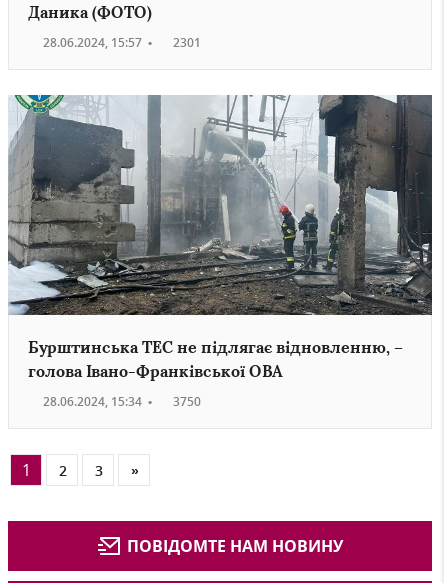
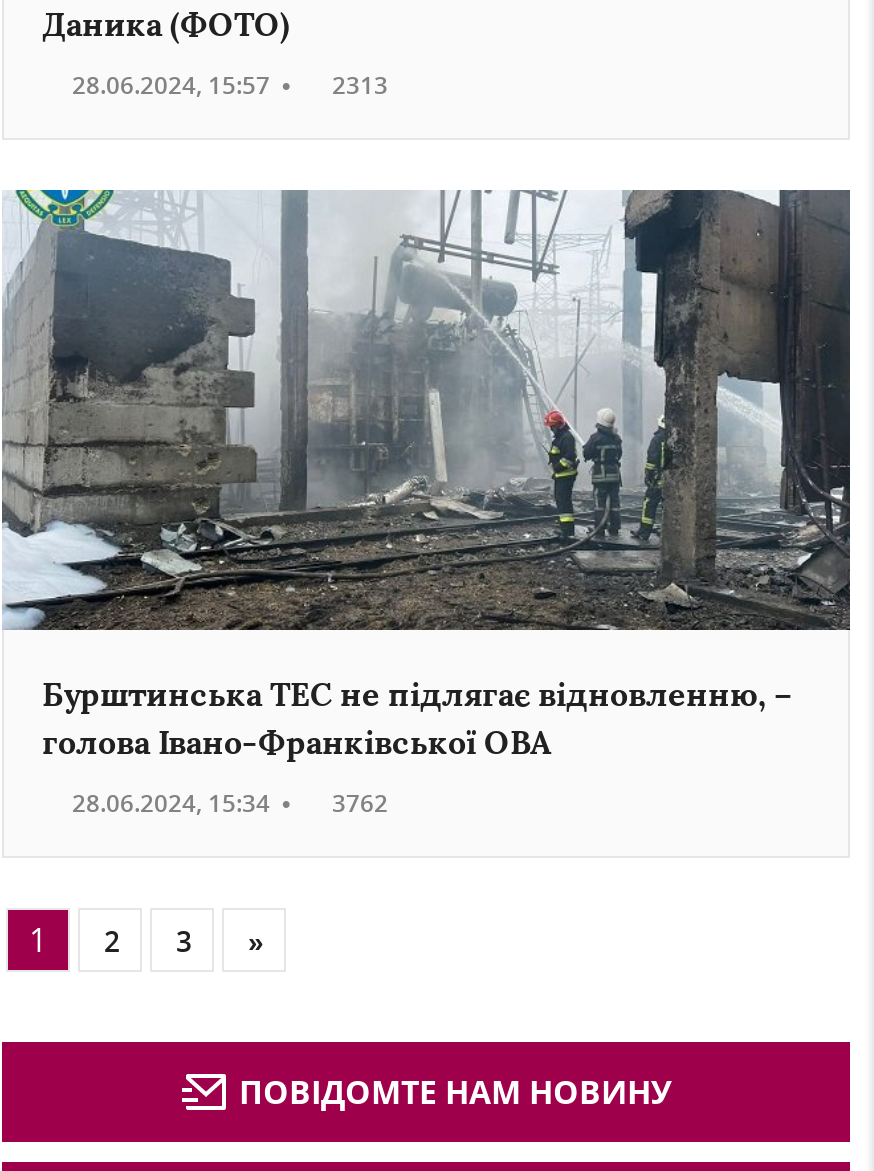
- 28.06.2024, 15:57 • 2301
+ 28.06.2024, 15:57 • 2313

- 28.06.2024, 15:34 • 3750
+ 28.06.2024, 15:34 • 3762
